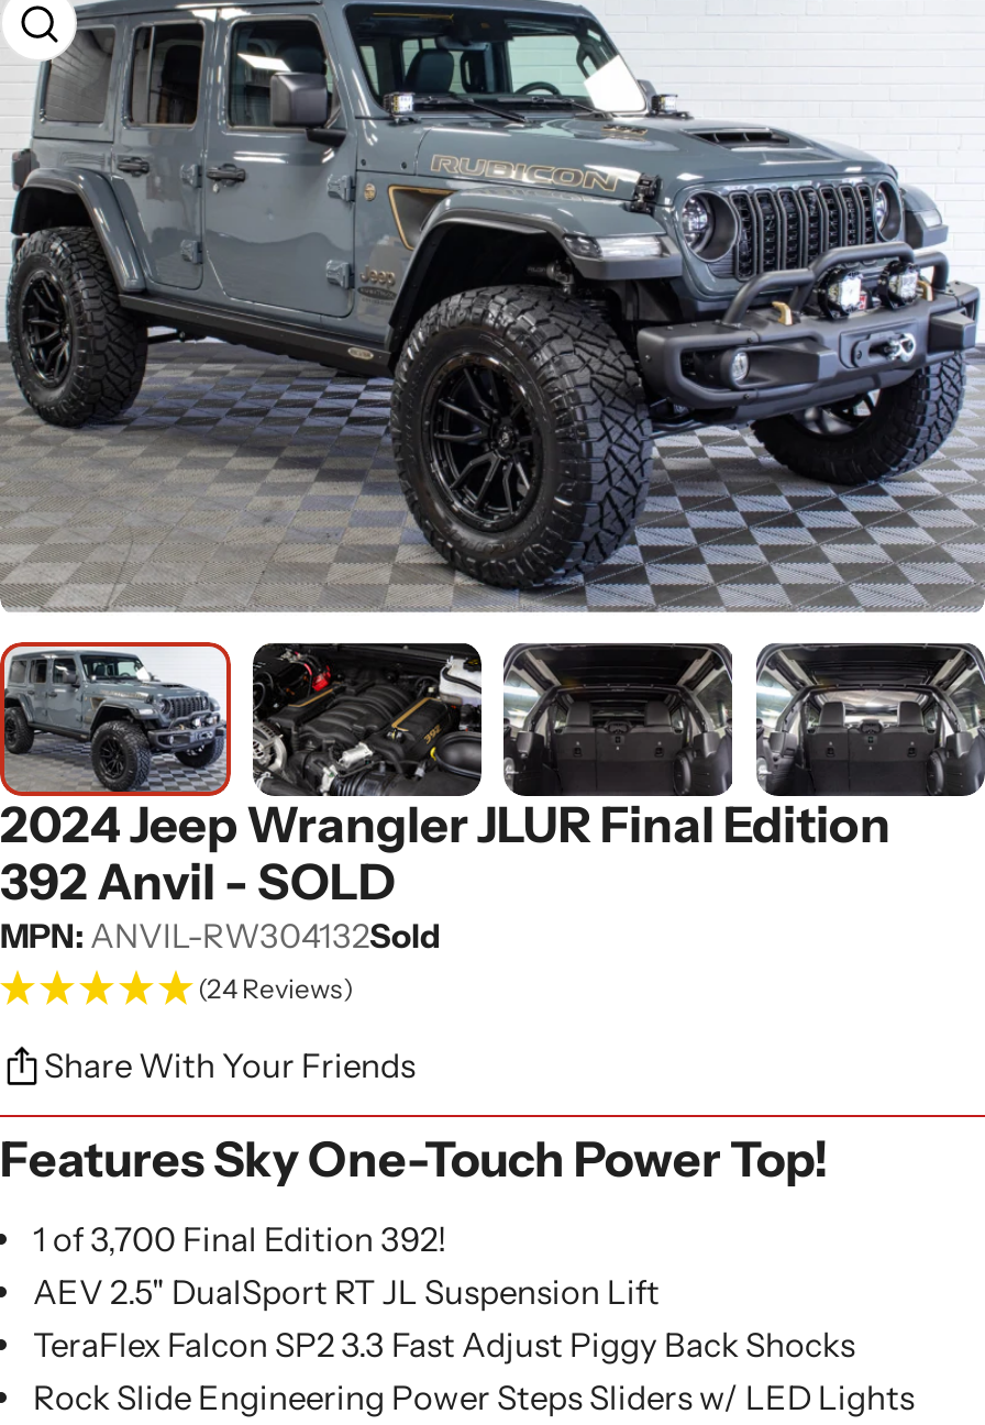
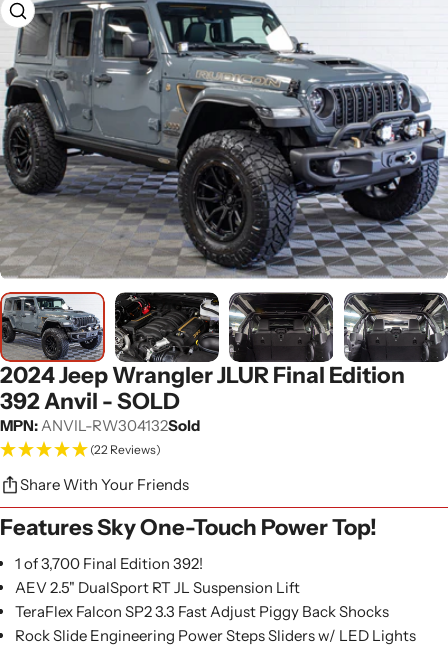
- (24 Reviews)
+ (22 Reviews)
